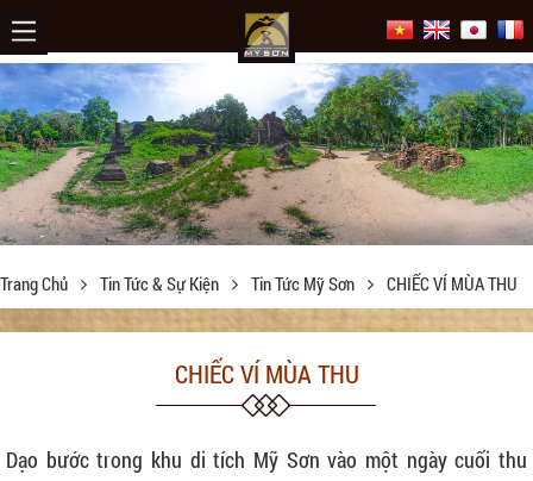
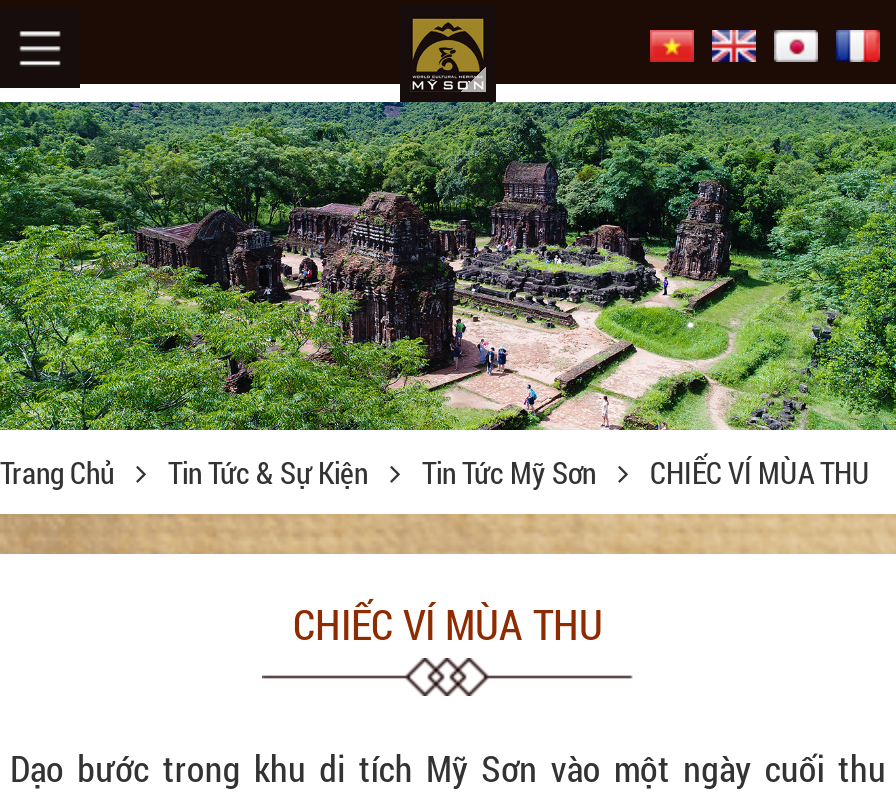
- [image]
+ [image]
